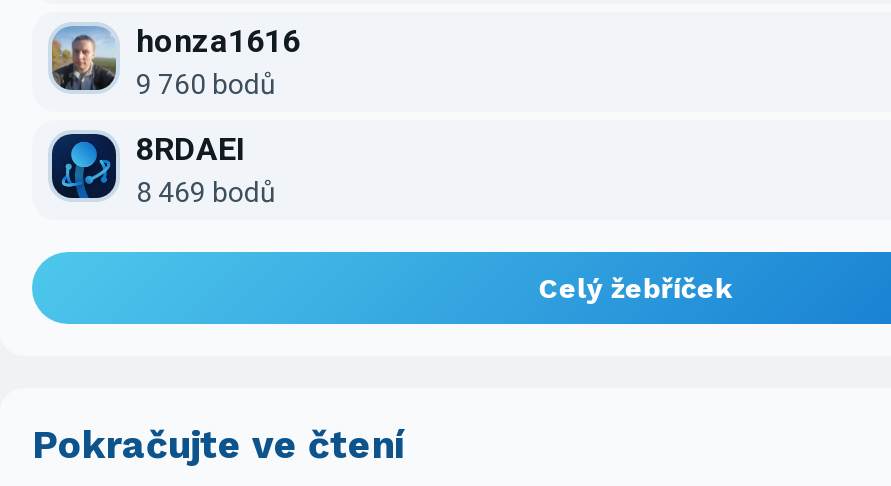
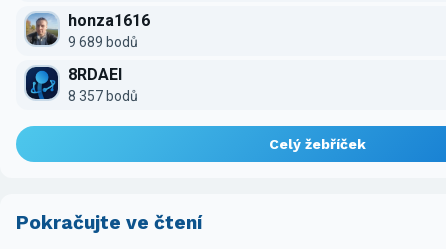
- 9 760 bodů
+ 9 689 bodů

- 8 469 bodů
+ 8 357 bodů
